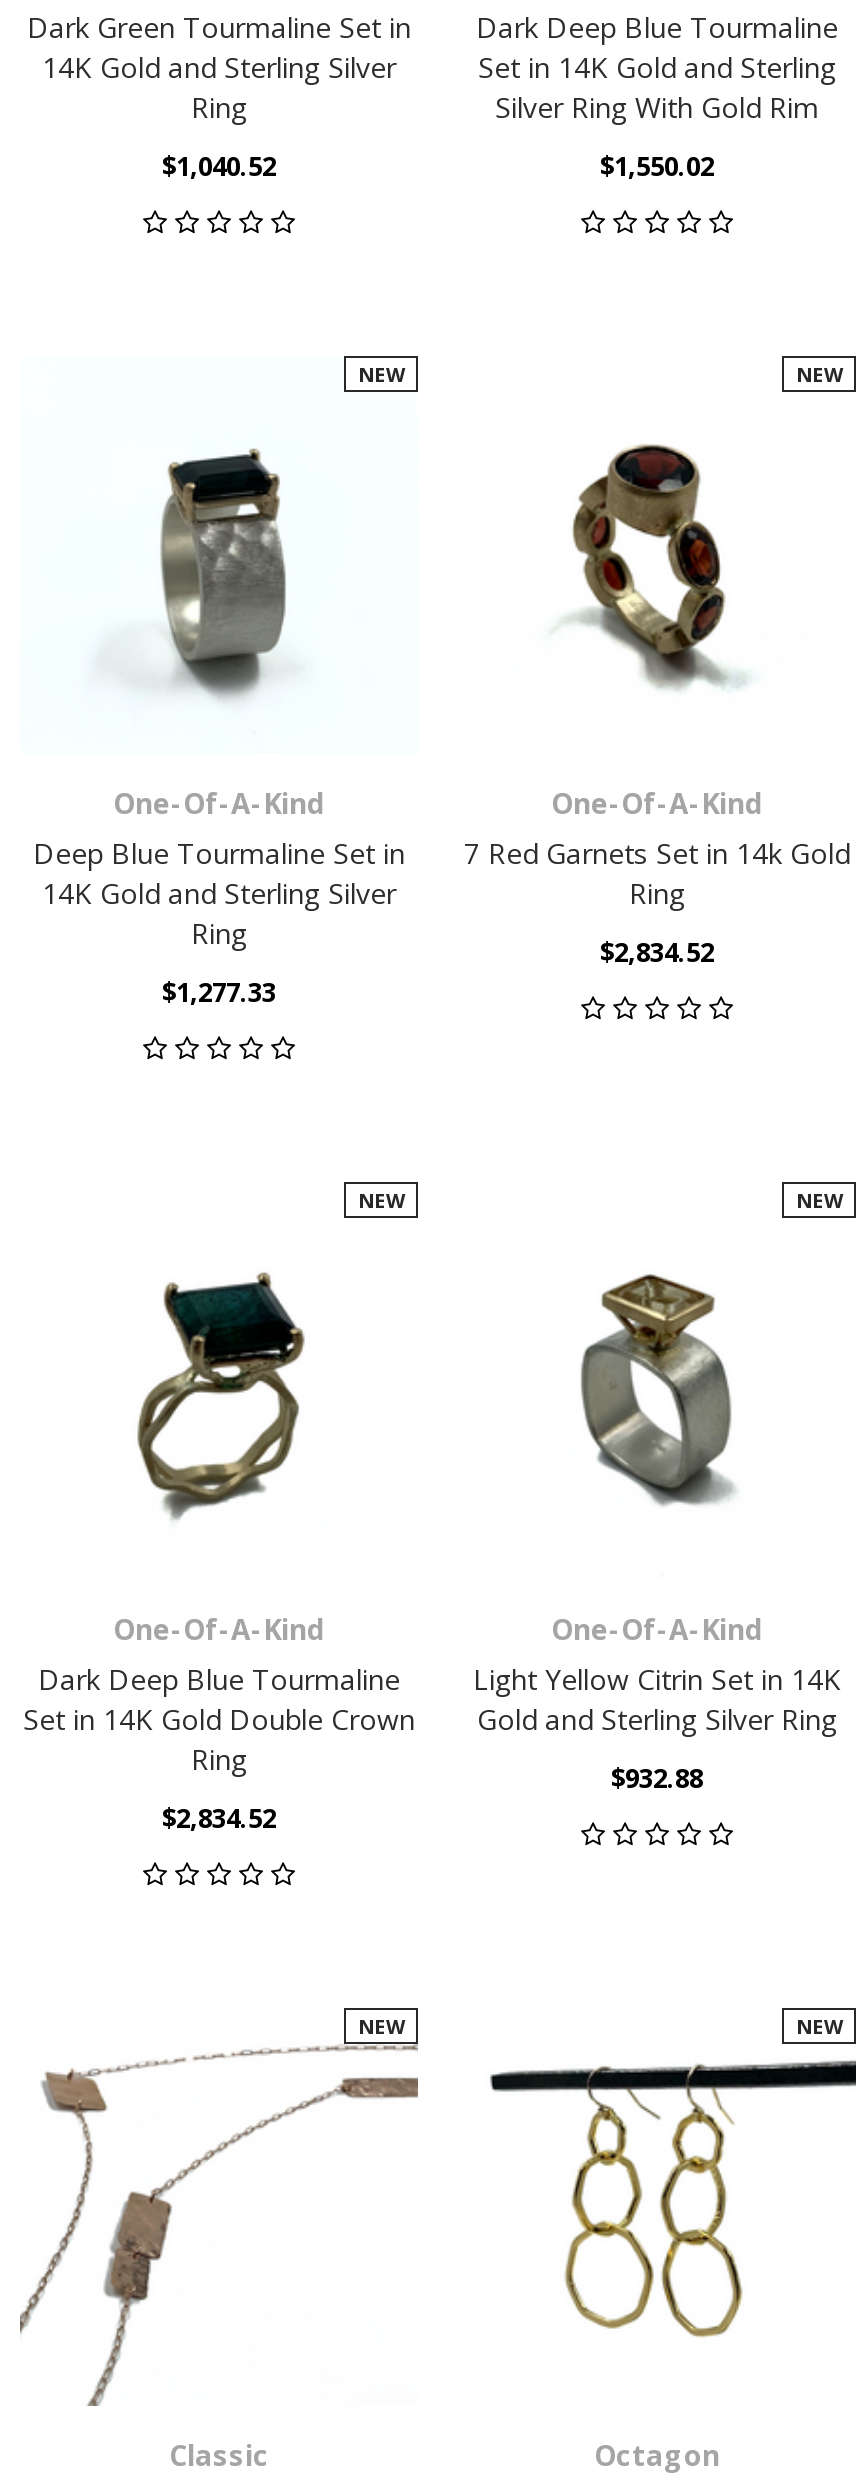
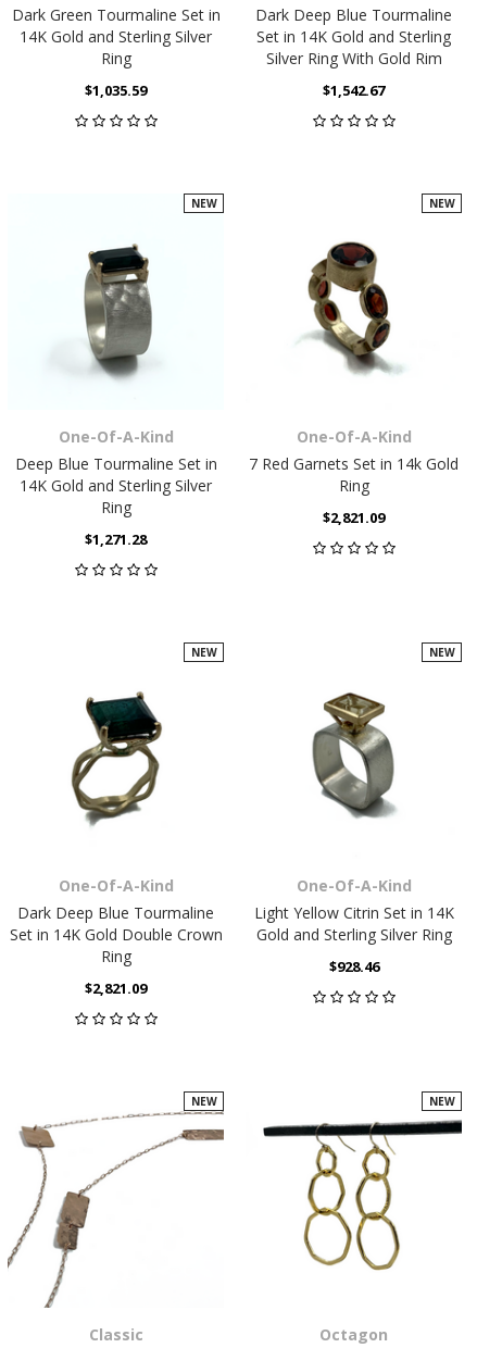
- $1,040.52
+ $1,035.59

- $1,550.02
+ $1,542.67

- $2,834.52
+ $2,821.09

- $1,277.33
+ $1,271.28

- $932.88
+ $928.46

- $2,834.52
+ $2,821.09
